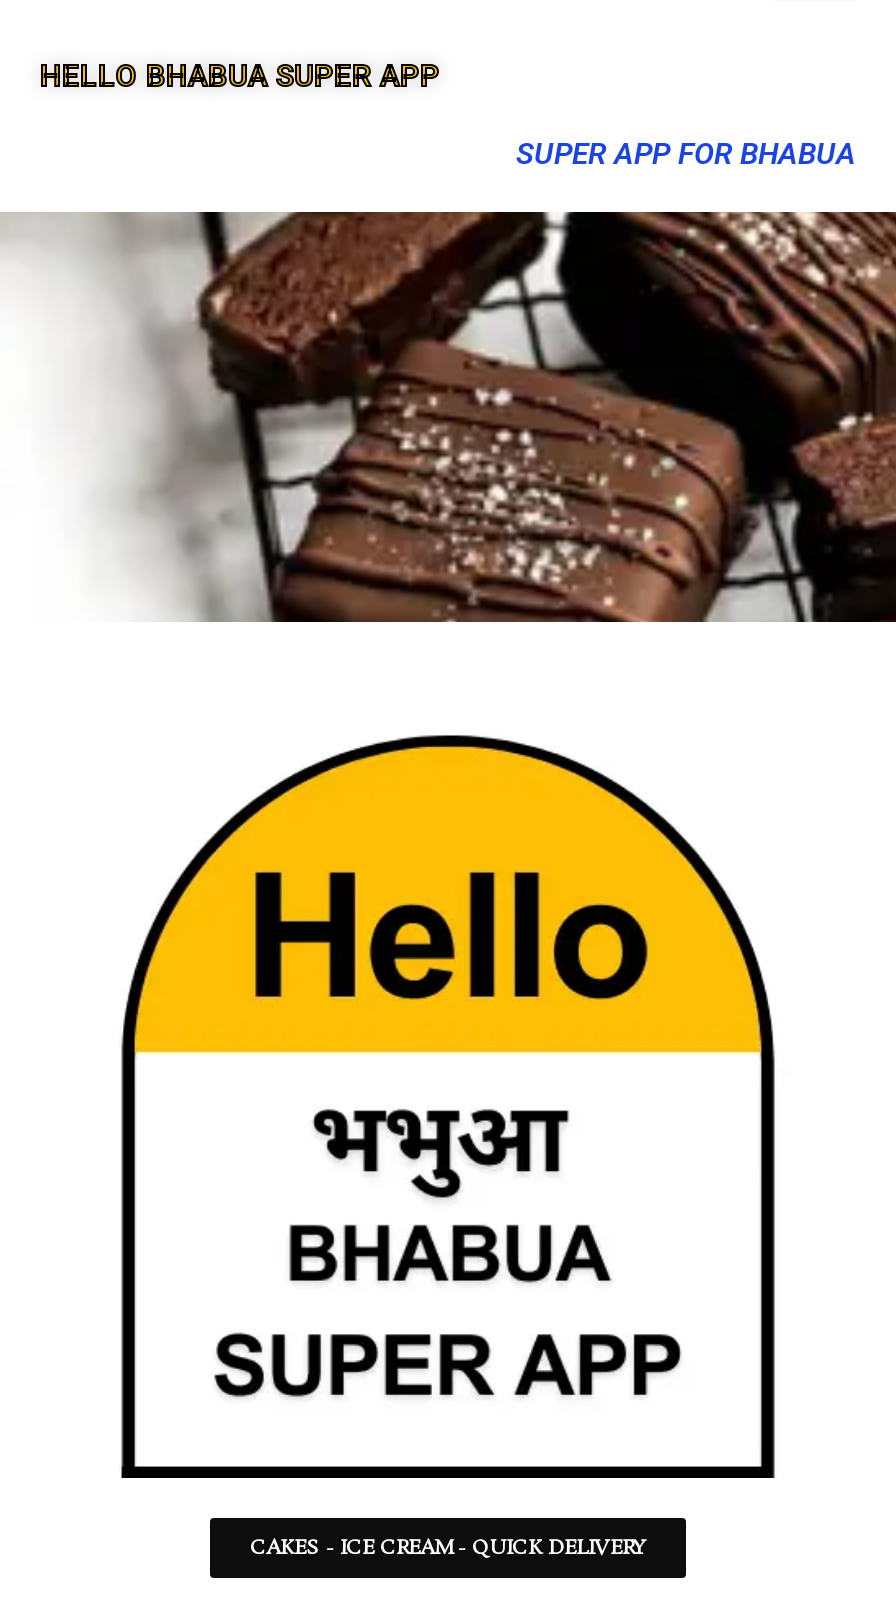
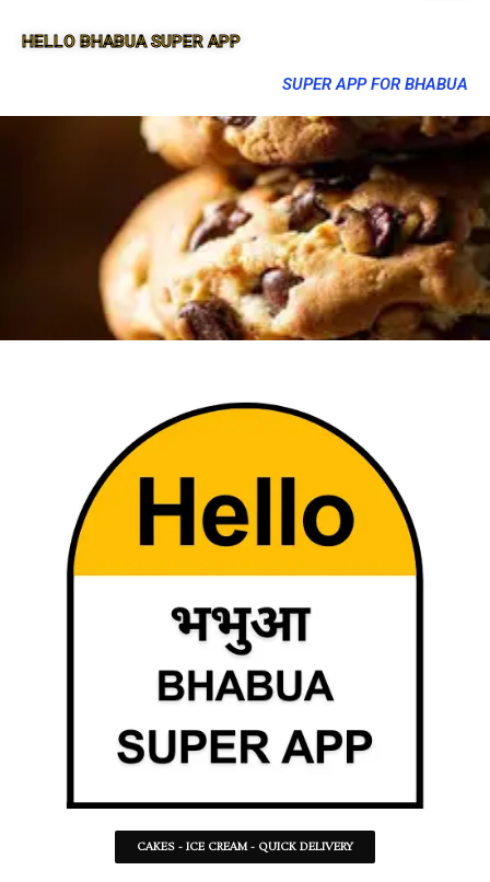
- [image]
+ [image]
